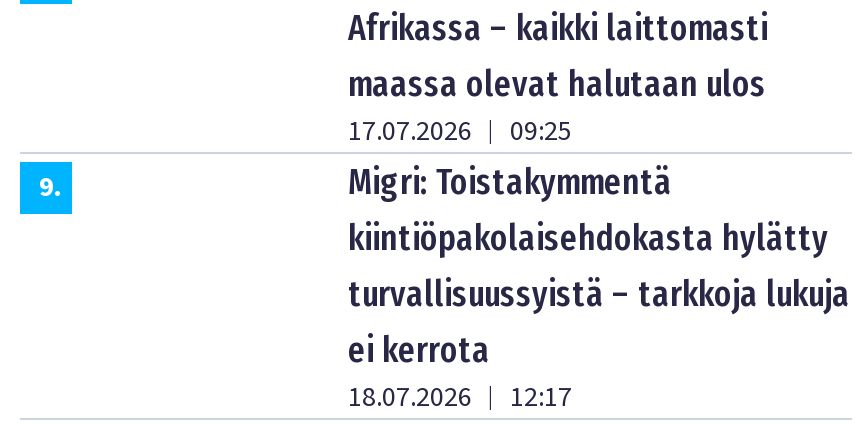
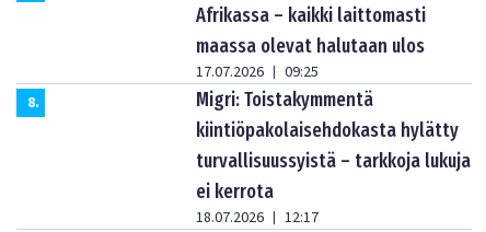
- 9.
+ 8.
